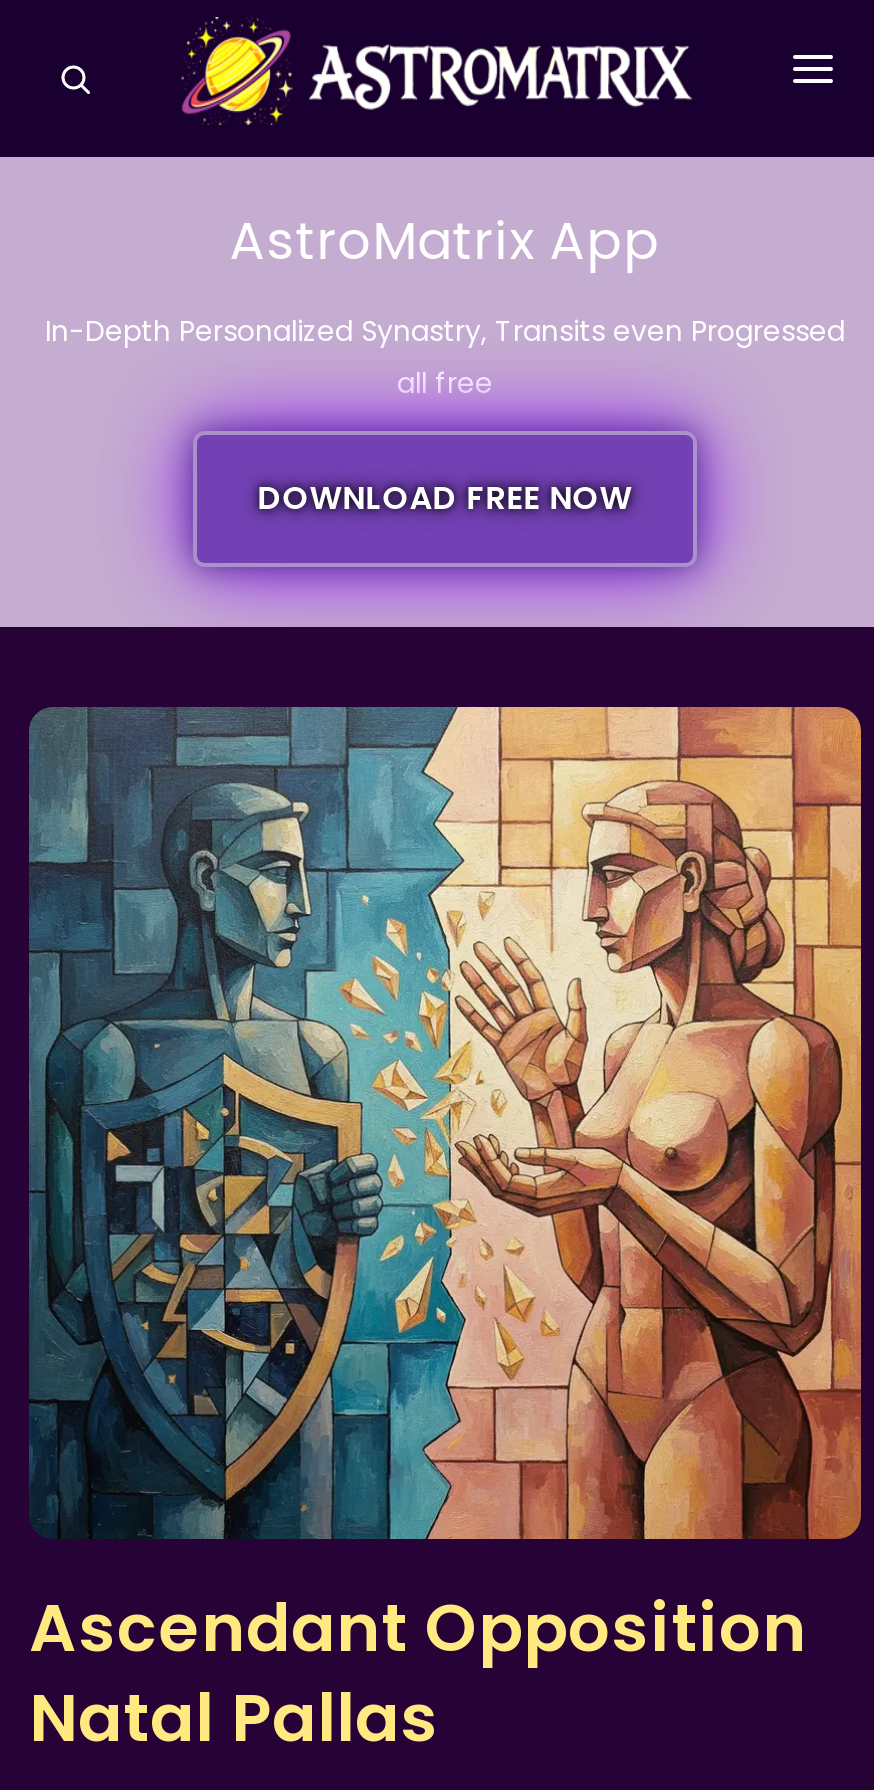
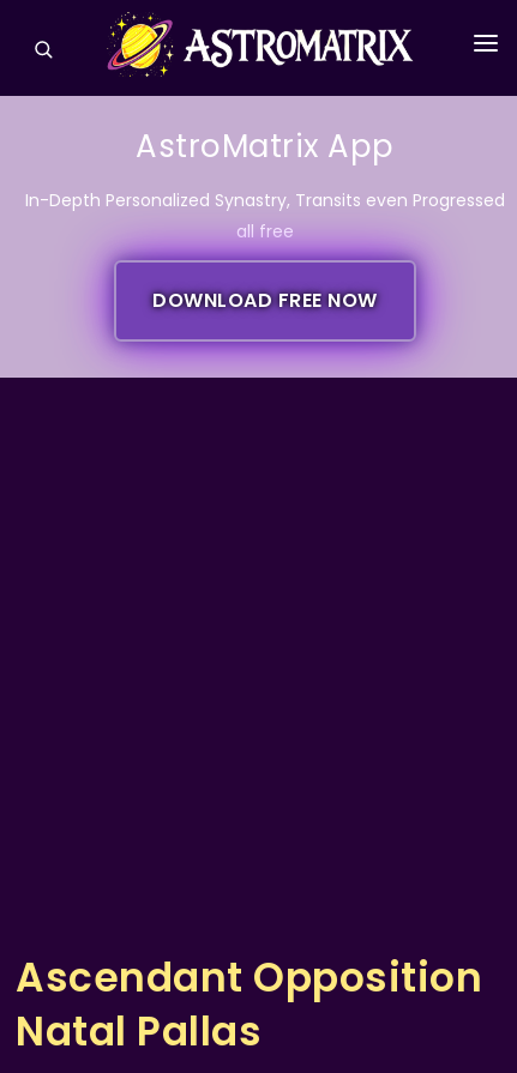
- [image]
